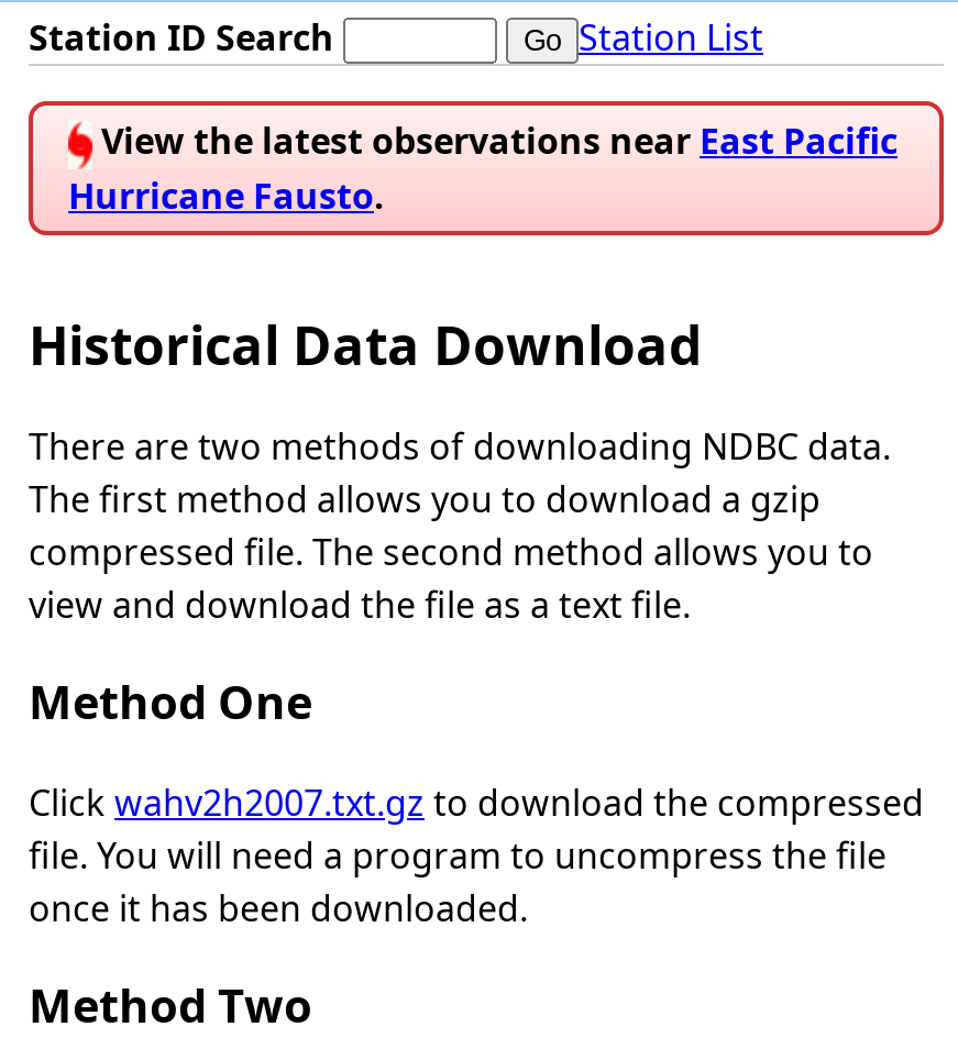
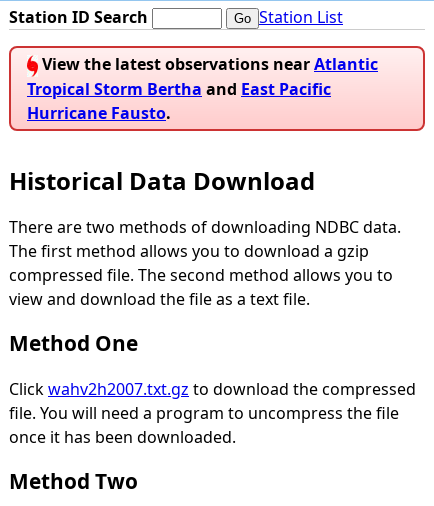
- View the latest observations near East Pacific
+ View the latest observations near Atlantic
+ Tropical Storm Bertha and East Pacific
